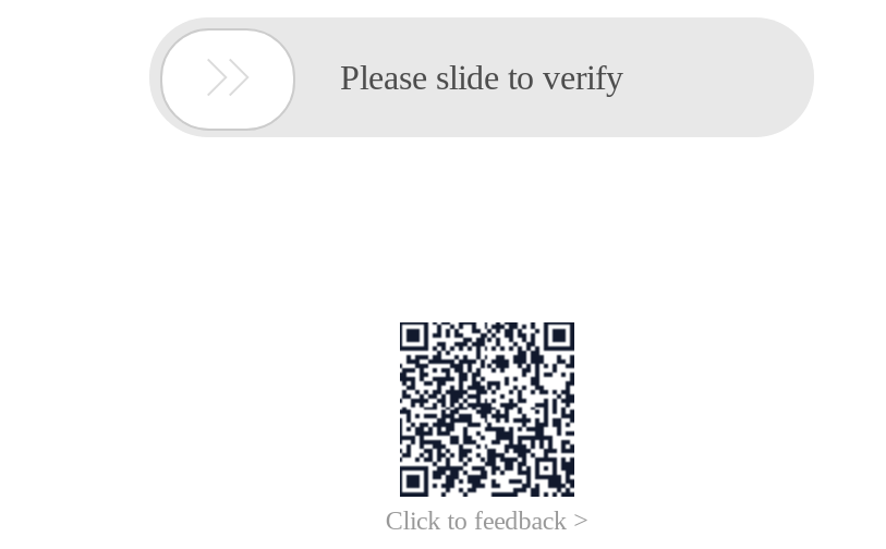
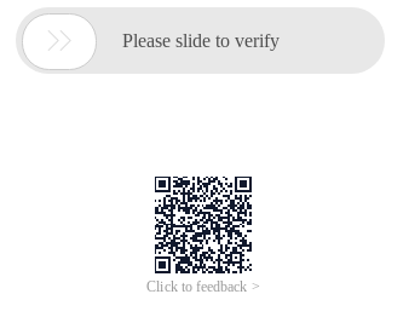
- [image]
+ [image]
